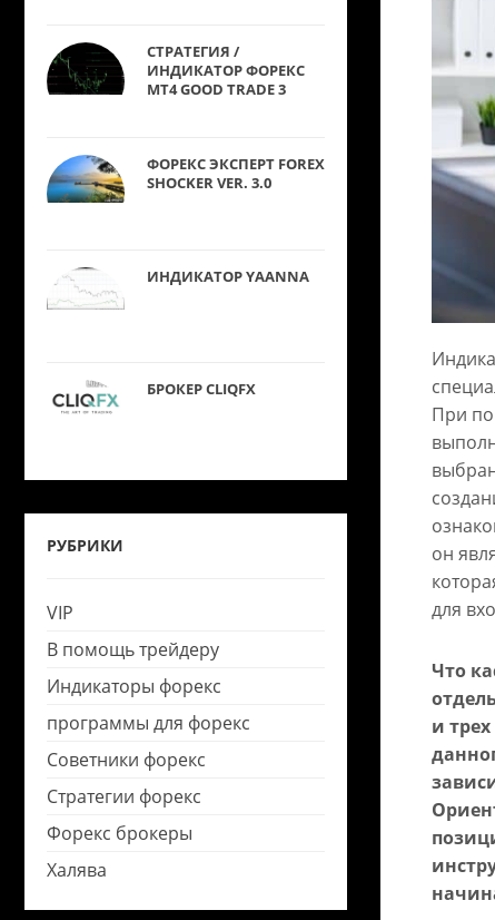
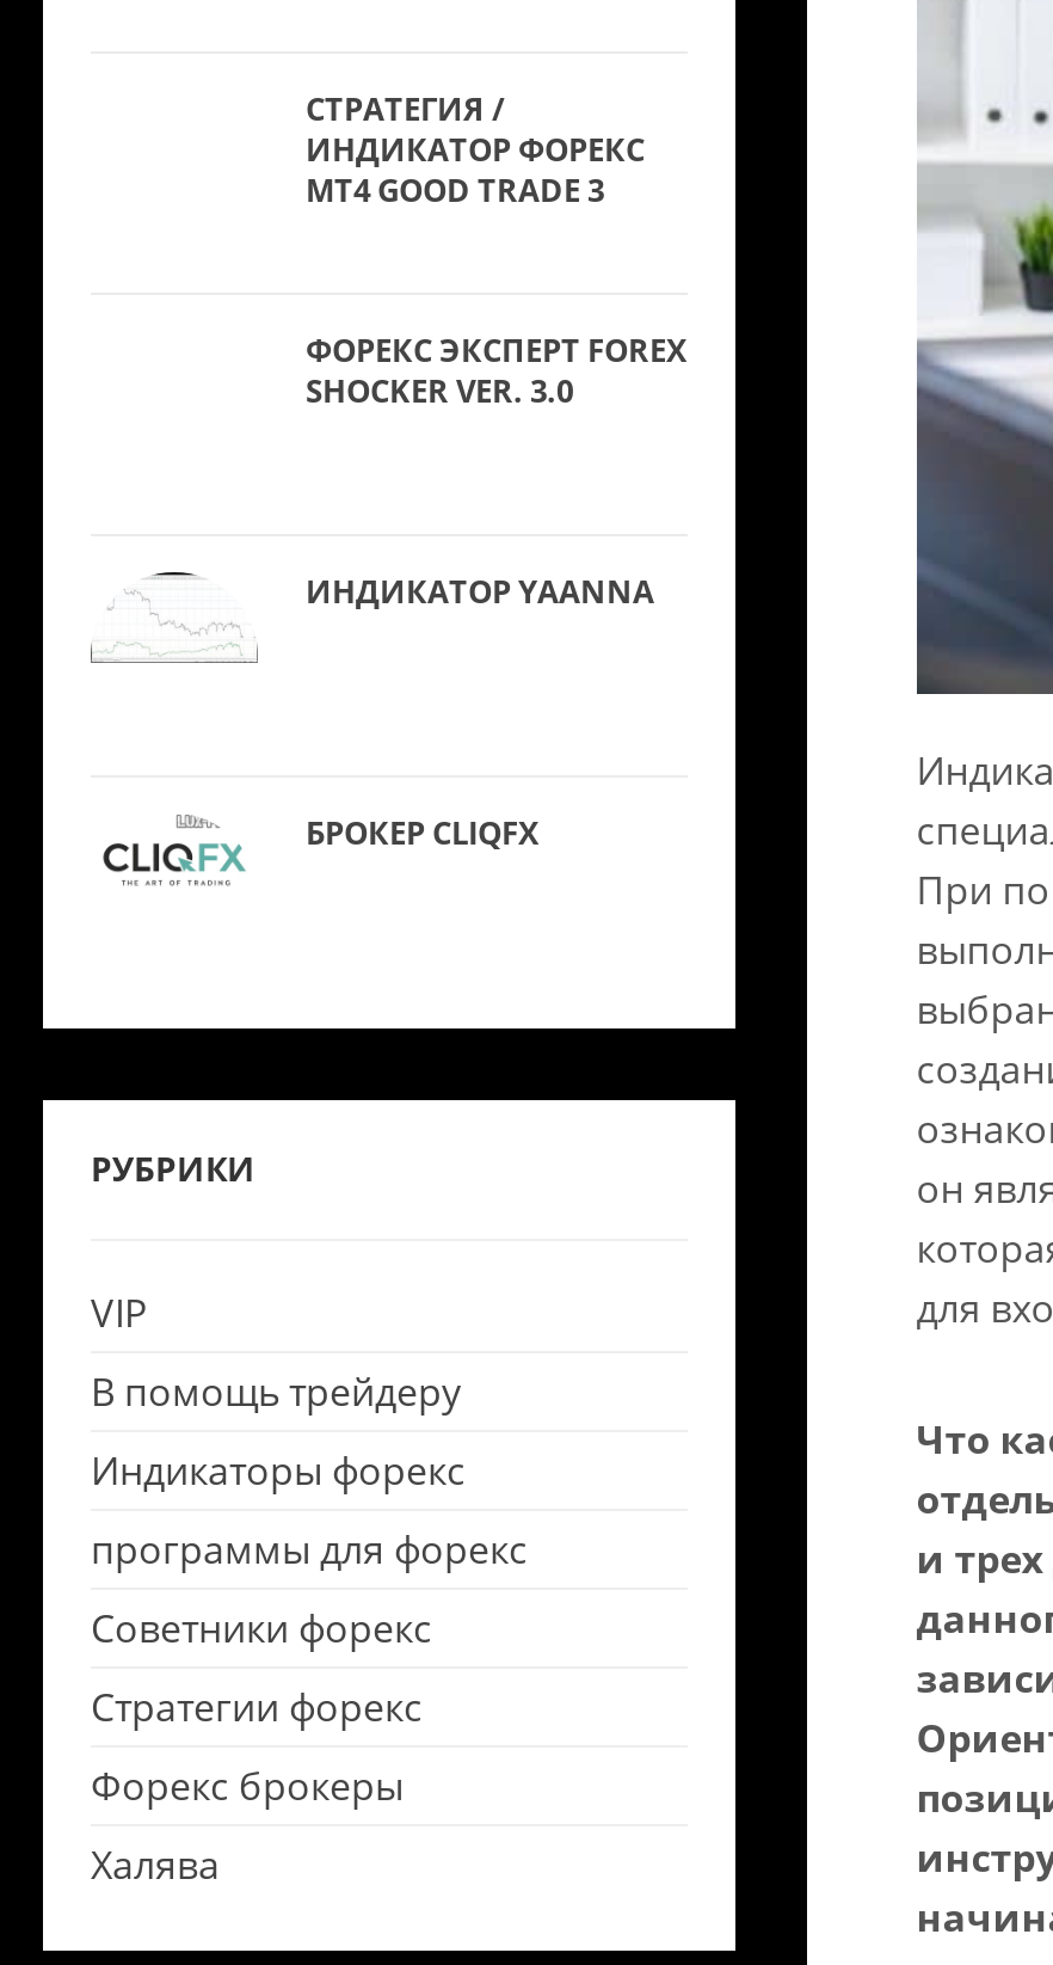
- [image]

- [image]
